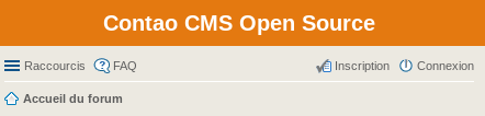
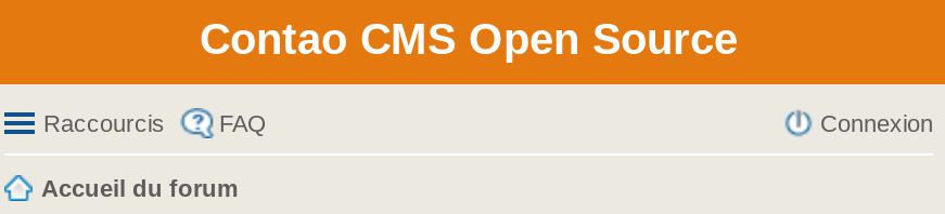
- Inscription
